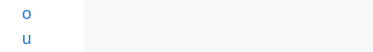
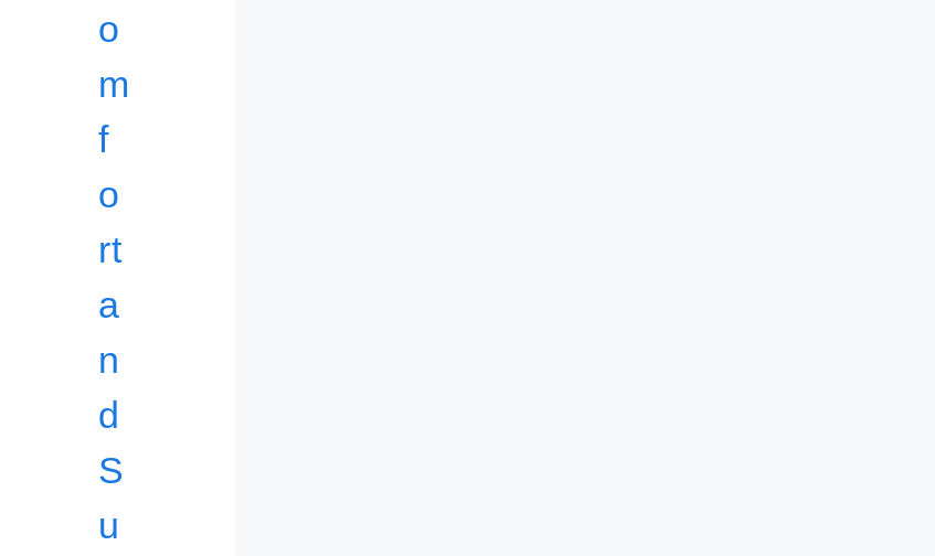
+ m
+ f
+ o
+ rt
+ a
+ n
+ d
+ S
